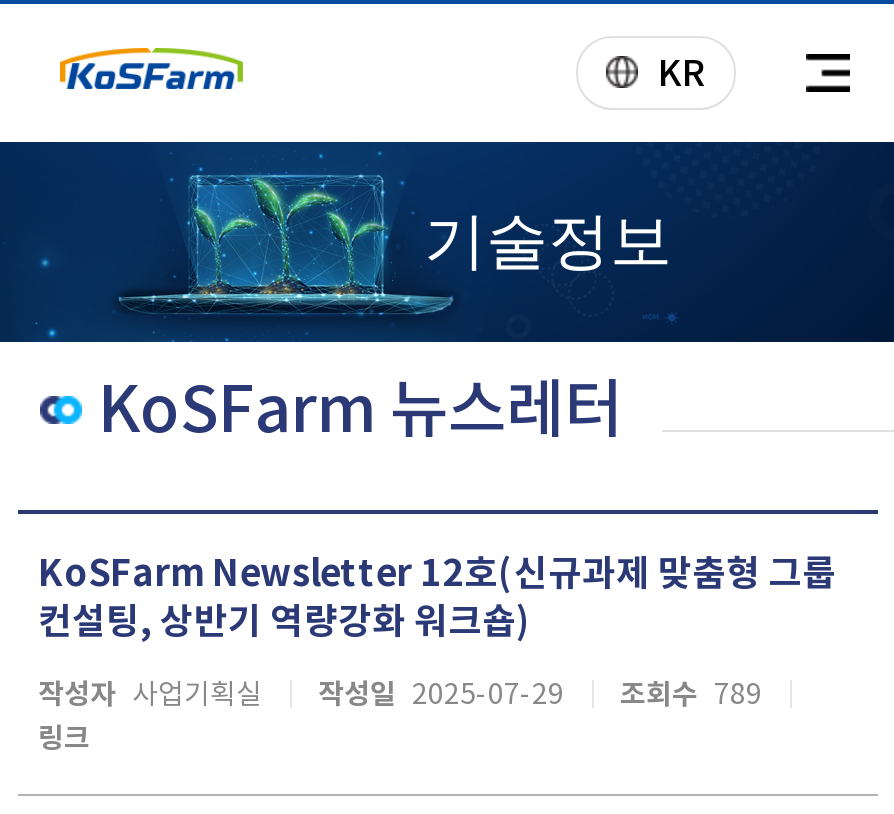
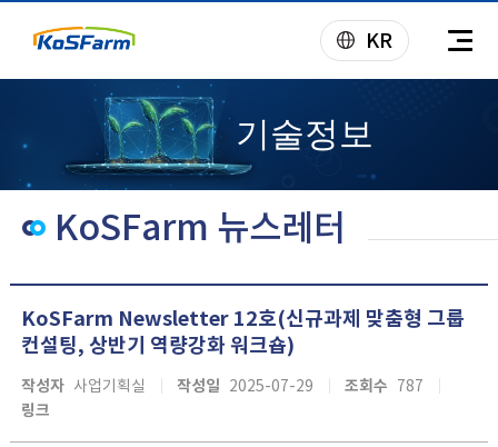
- 작성자 사업기획실 작성일 2025-07-29 조회수 789
+ 작성자 사업기획실 작성일 2025-07-29 조회수 787
